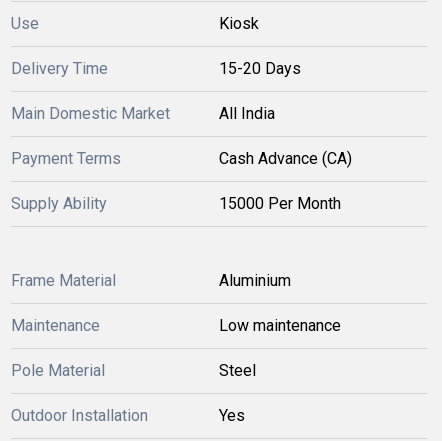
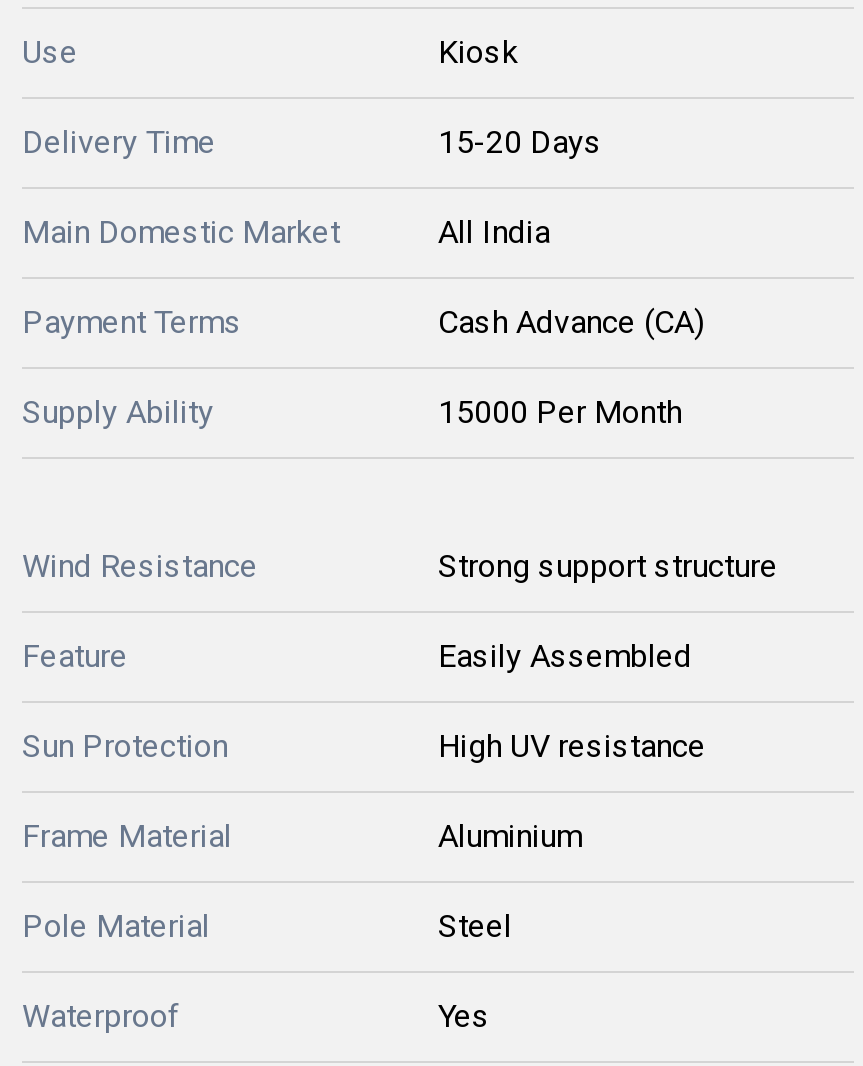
+ Wind Resistance
+ Strong support structure
+ Feature
+ Easily Assembled
+ Sun Protection
+ High UV resistance

moved down: Frame Material | Aluminium

- Maintenance
- Low maintenance

- Outdoor Installation
+ Waterproof
